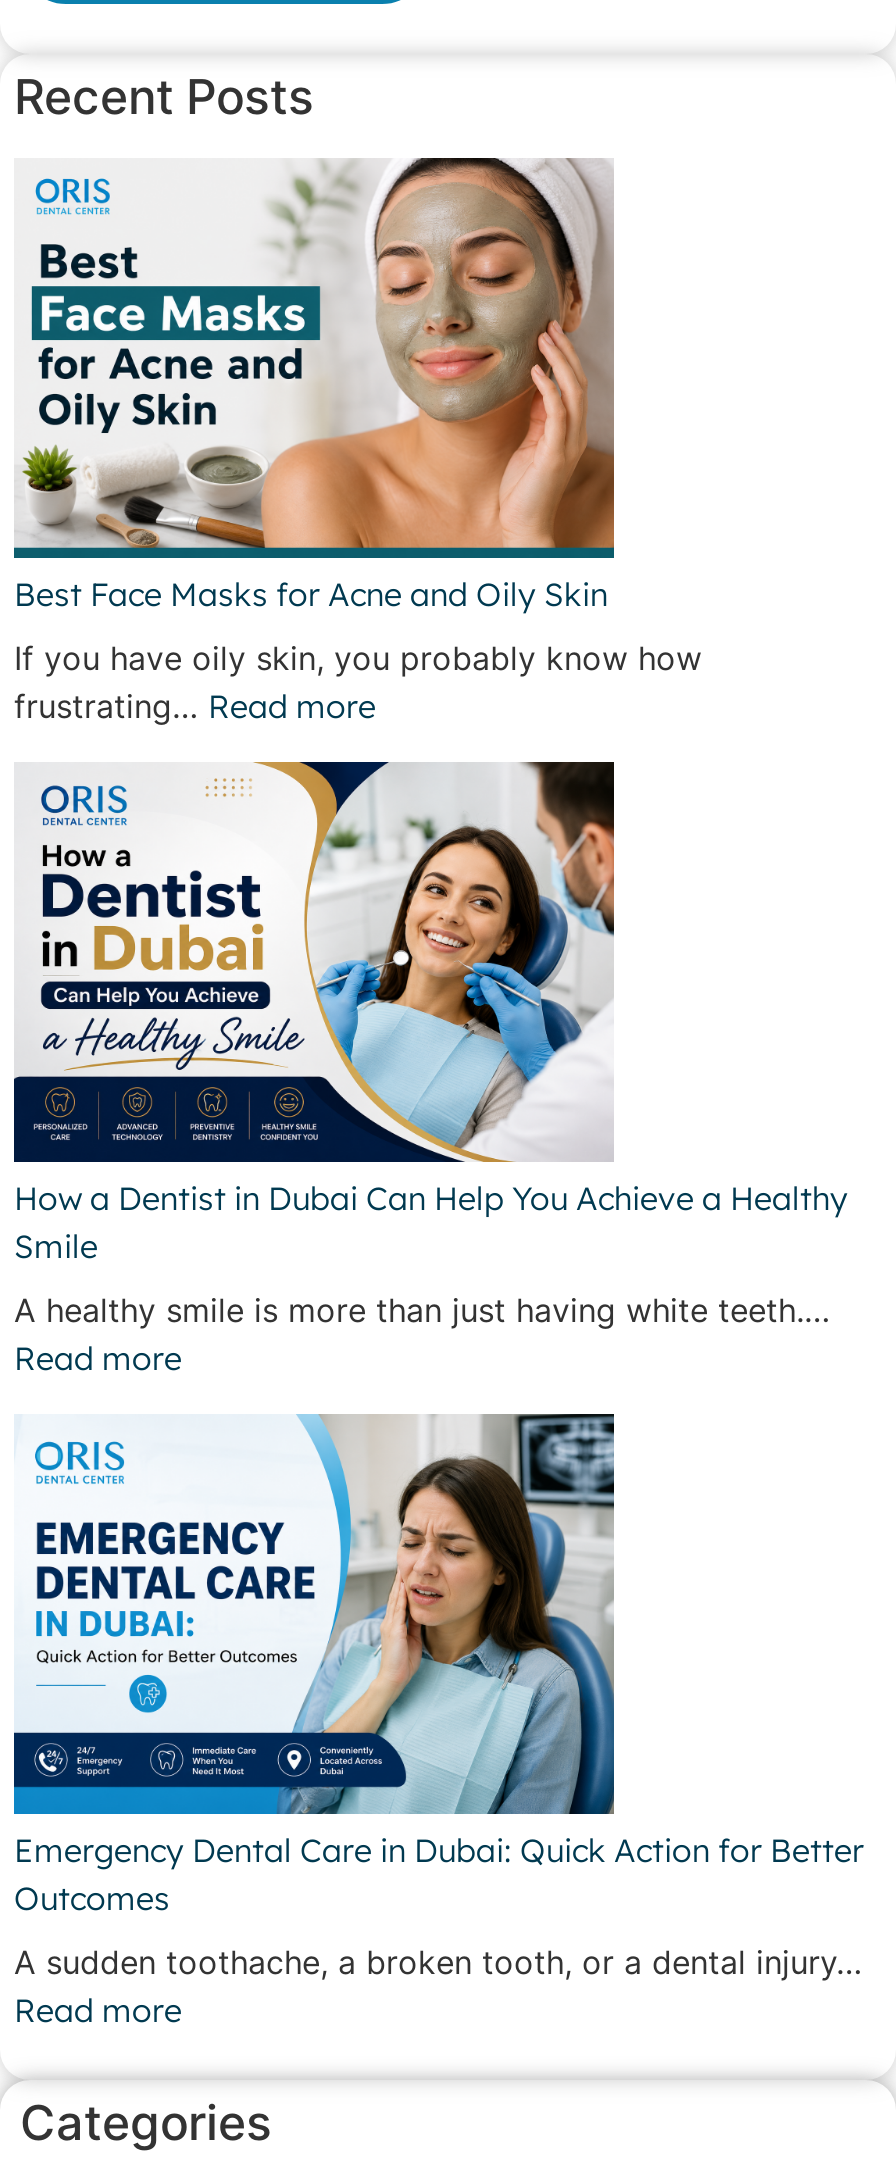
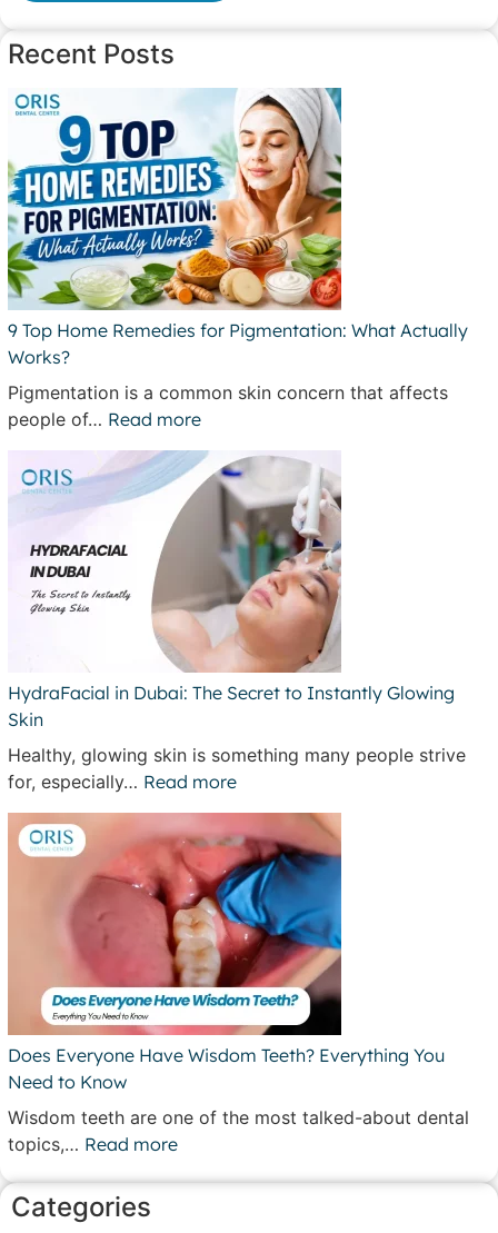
- [image]
- Best Face Masks for Acne and Oily Skin
+ [image]
+ 9 Top Home Remedies for Pigmentation: What Actually
+ Works?

- If you have oily skin, you probably know how
- frustrating… Read more
+ Pigmentation is a common skin concern that affects
+ people of… Read more

- [image]
- How a Dentist in Dubai Can Help You Achieve a Healthy
- Smile
+ [image]
+ HydraFacial in Dubai: The Secret to Instantly Glowing
+ Skin

- A healthy smile is more than just having white teeth.…
- Read more
+ Healthy, glowing skin is something many people strive
+ for, especially… Read more

- [image]
- Emergency Dental Care in Dubai: Quick Action for Better
- Outcomes
+ [image]
+ Does Everyone Have Wisdom Teeth? Everything You
+ Need to Know

- A sudden toothache, a broken tooth, or a dental injury…
- Read more
+ Wisdom teeth are one of the most talked-about dental
+ topics,… Read more
